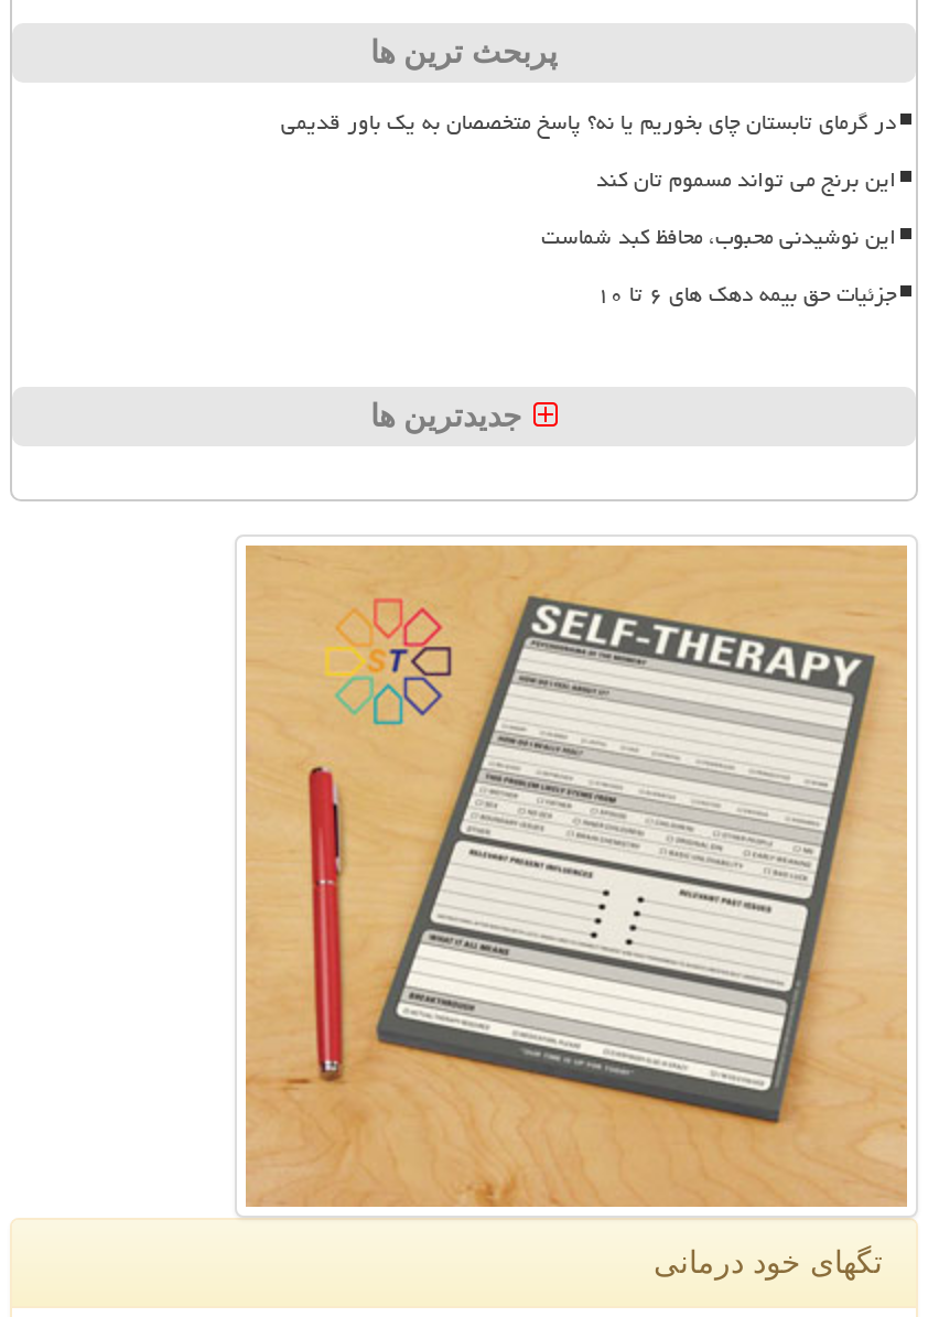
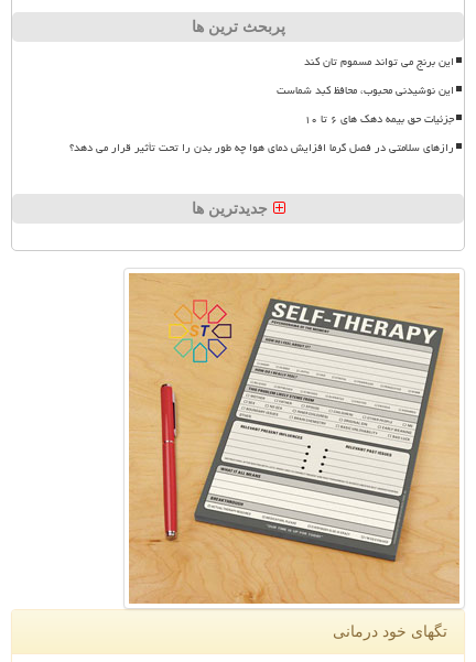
- در گرمای تابستان چای بخوریم یا نه؟ پاسخ متخصصان به یک باور قدیمی

moved up: این برنج می تواند مسموم تان کند | این نوشیدنی محبوب، محافظ کبد شماست

+ رازهای سلامتی در فصل گرما افزایش دمای هوا چه طور بدن را تحت تأثیر قرار می دهد؟
